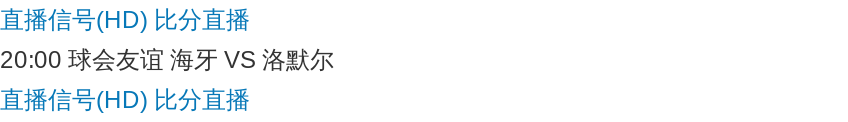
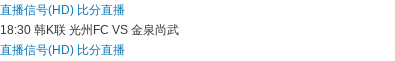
- 20:00 球会友谊海牙 VS 洛默尔
+ 18:30 韩K联光州FC VS 金泉尚武
